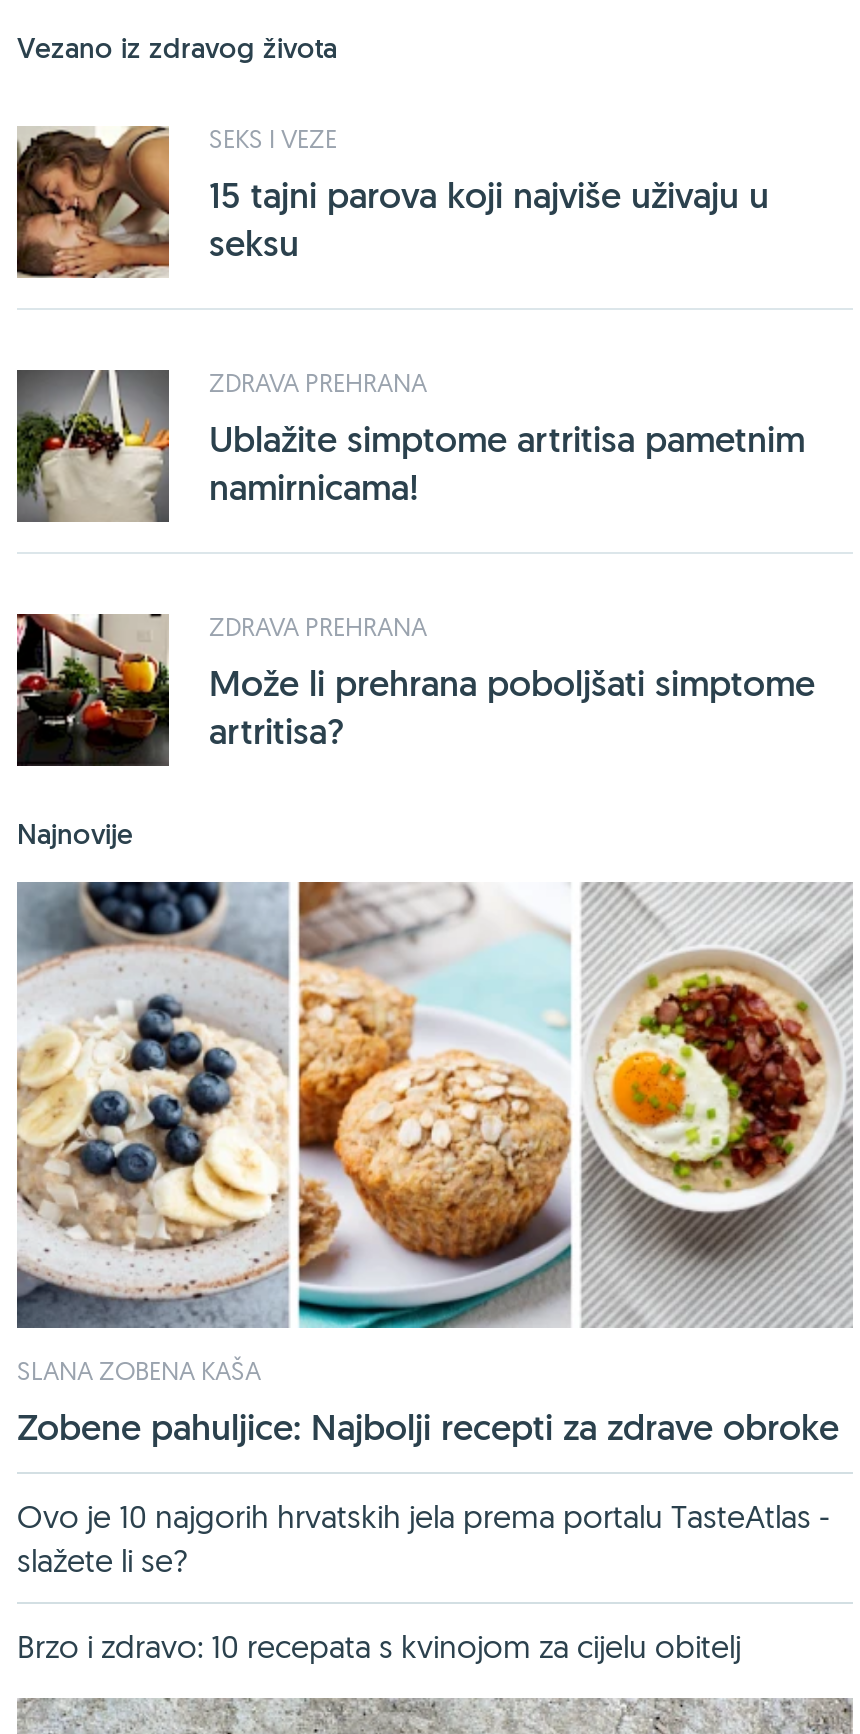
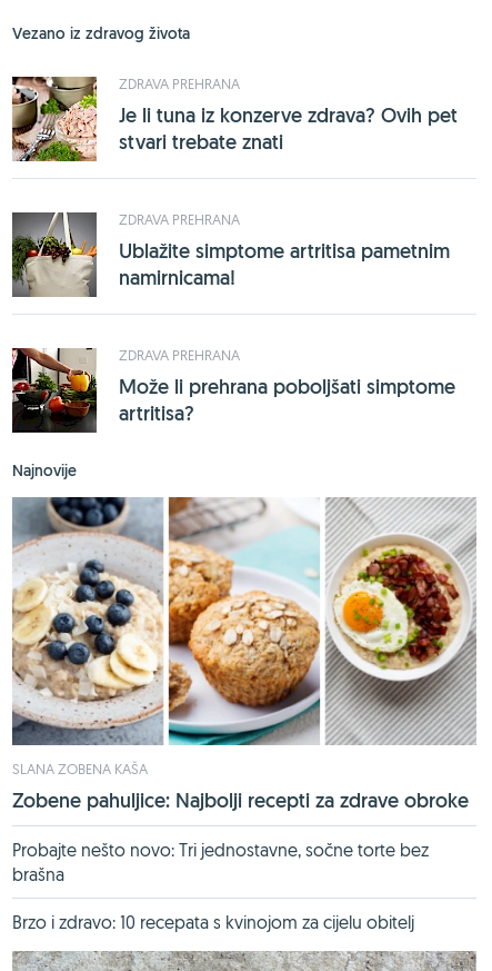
- [image]
- SEKS I VEZE
- 15 tajni parova koji najviše uživaju u
- seksu
+ [image]
+ ZDRAVA PREHRANA
+ Je li tuna iz konzerve zdrava? Ovih pet
+ stvari trebate znati

- Ovo je 10 najgorih hrvatskih jela prema portalu TasteAtlas -
- slažete li se?
+ Probajte nešto novo: Tri jednostavne, sočne torte bez
+ brašna
